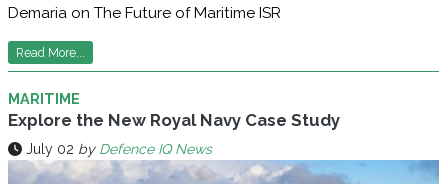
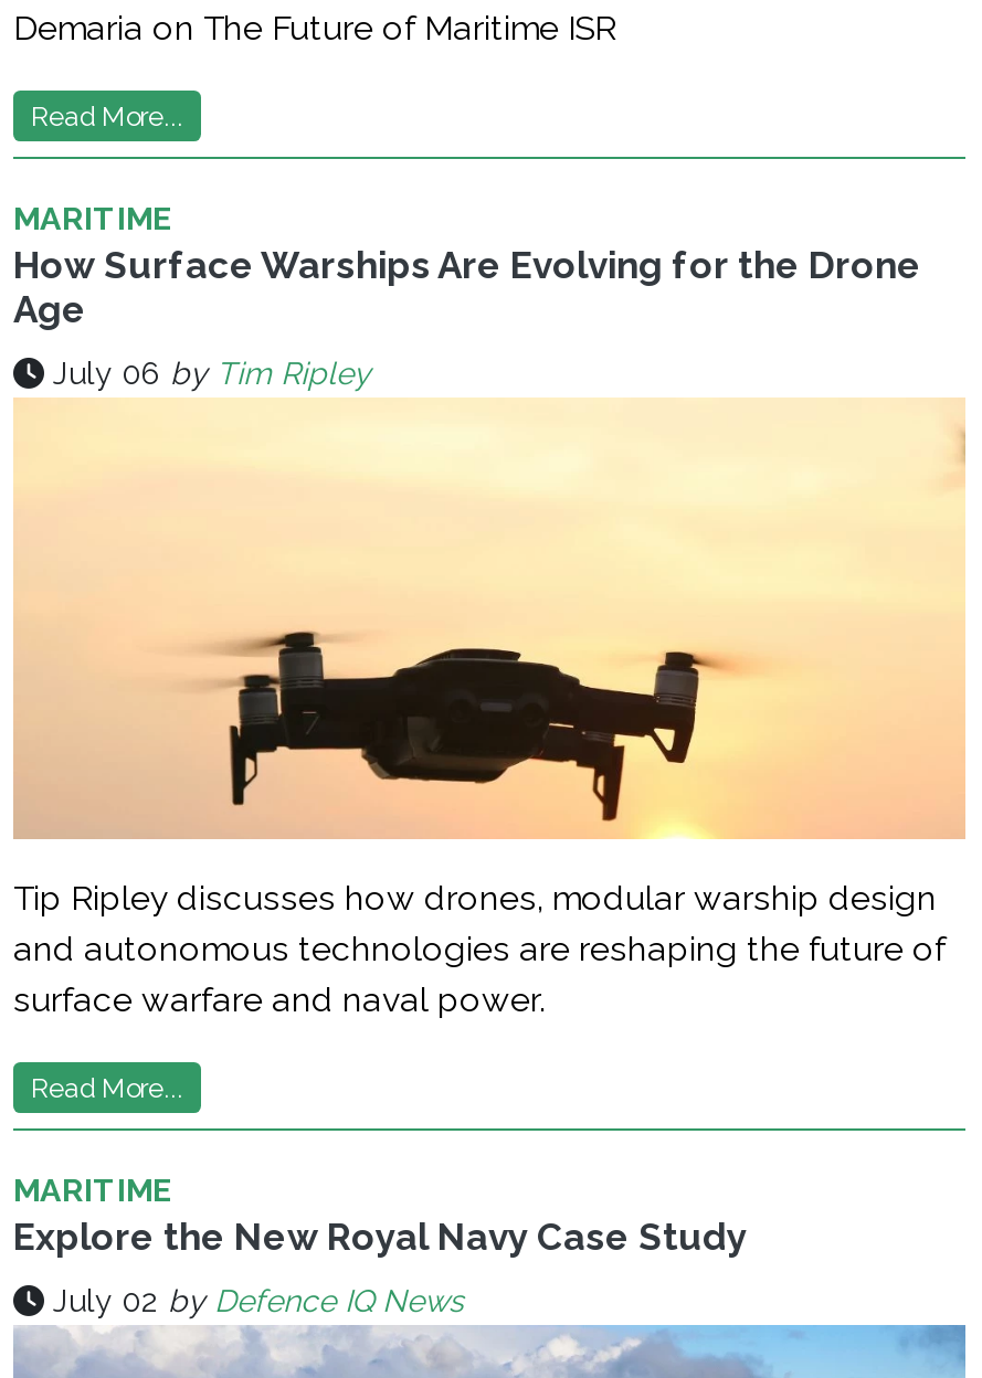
+ [image]
+ How Surface Warships Are Evolving for the Drone
+ Age
+ July 06 by Tim Ripley

+ Tip Ripley discusses how drones, modular warship design
+ and autonomous technologies are reshaping the future of
+ surface warfare and naval power.
+ Read More...
+ MARITIME
